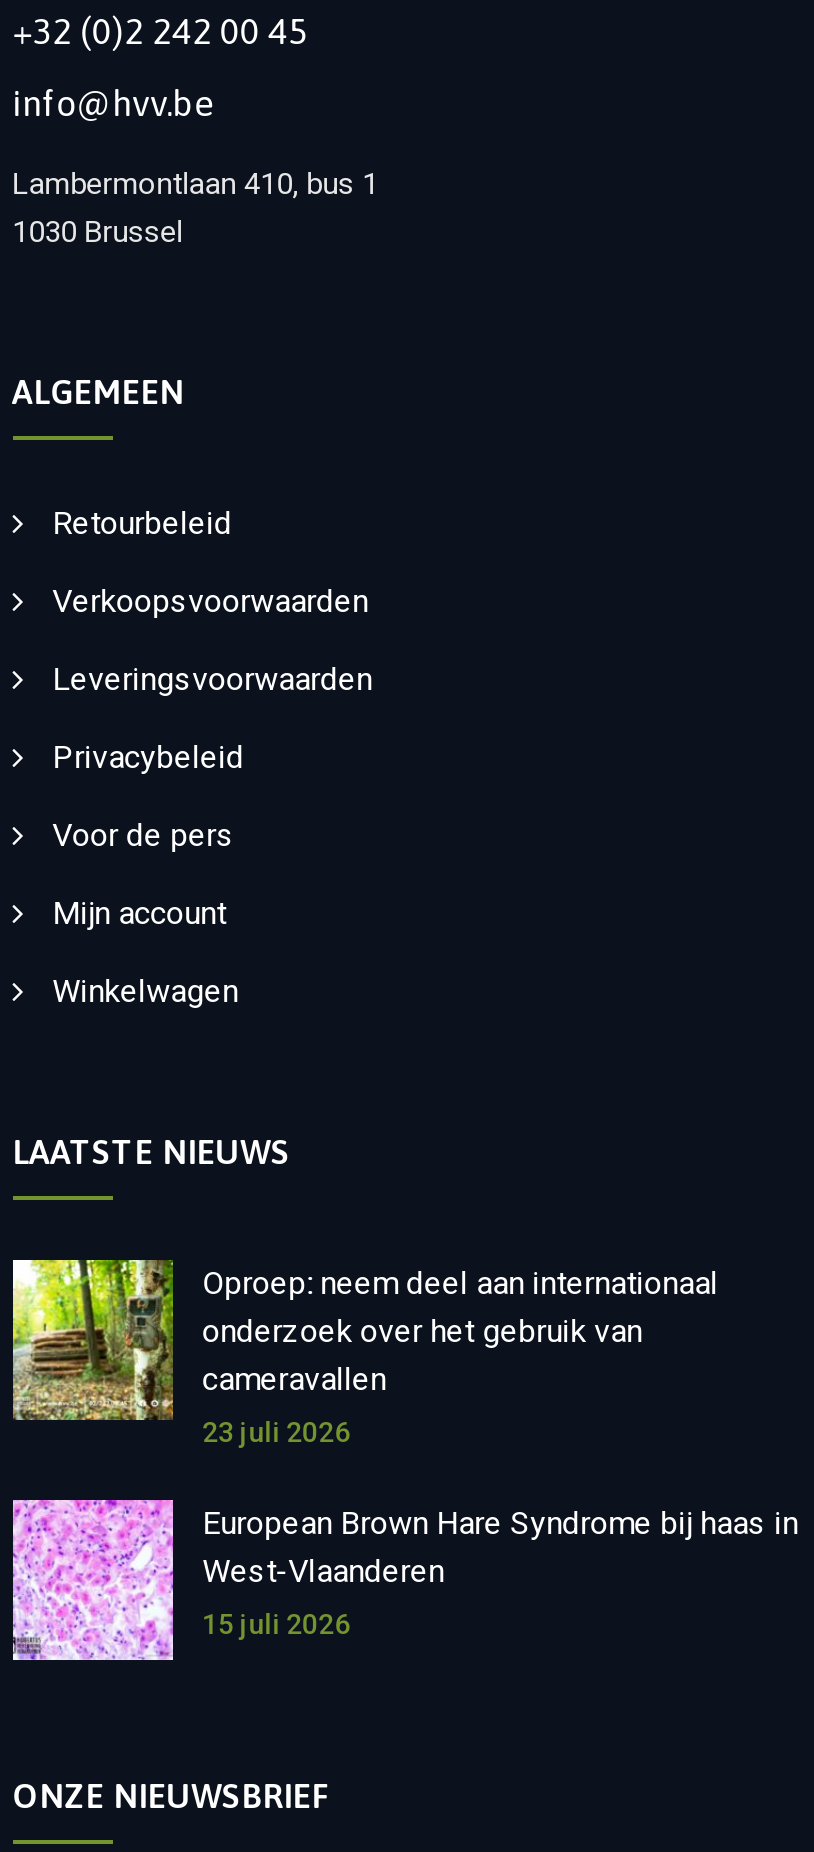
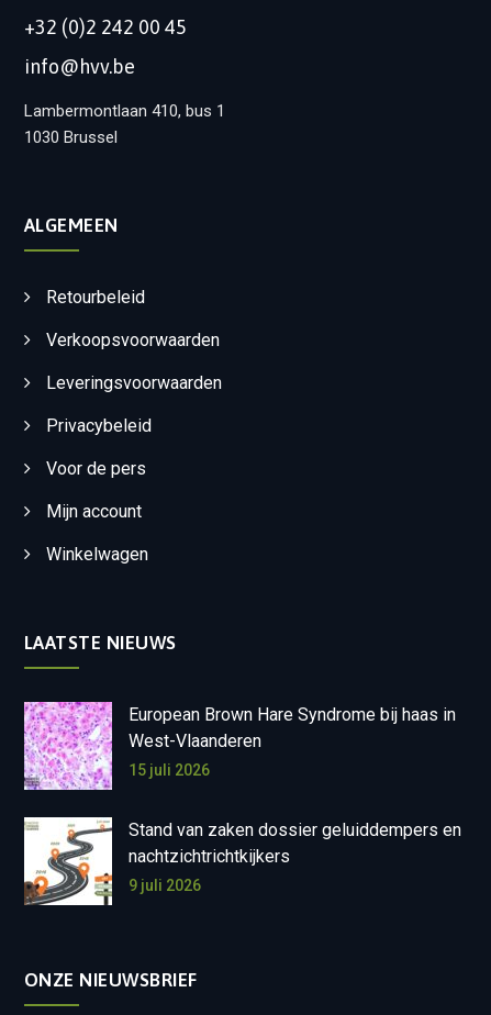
- [image]
- Oproep: neem deel aan internationaal
- onderzoek over het gebruik van
- cameravallen
- 23 juli 2026

moved up: [image] | European Brown Hare Syndrome bij haas in | West-Vlaanderen | 15 juli 2026

+ [image]
+ Stand van zaken dossier geluiddempers en
+ nachtzichtrichtkijkers
+ 9 juli 2026
